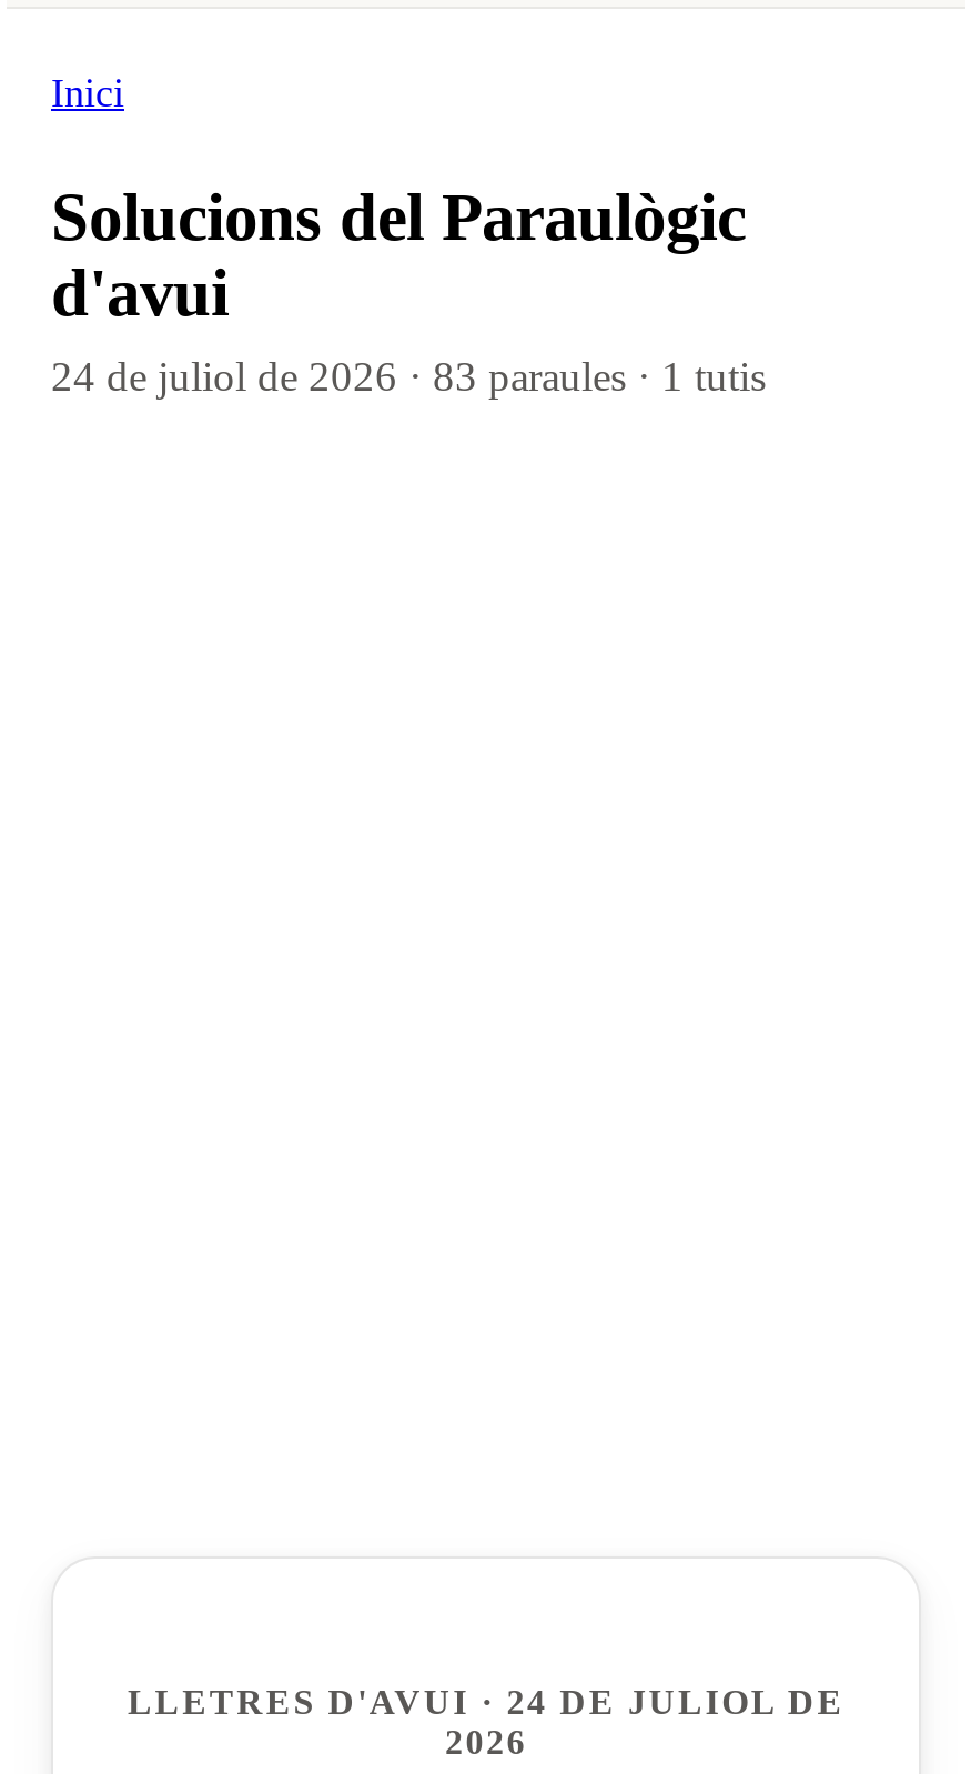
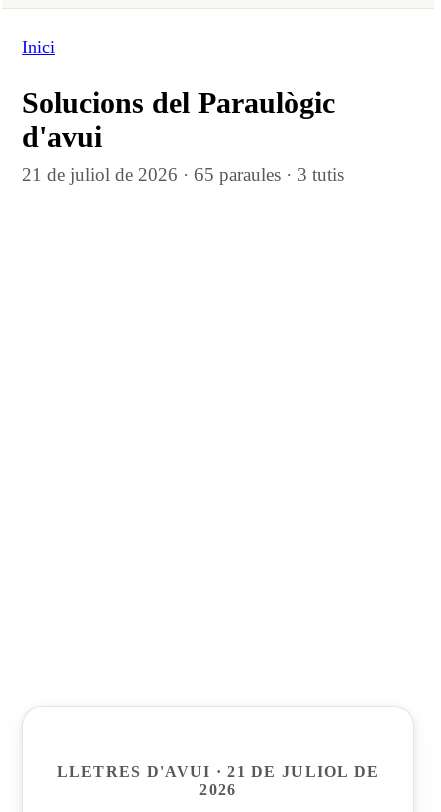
- 24 de juliol de 2026 · 83 paraules · 1 tutis
+ 21 de juliol de 2026 · 65 paraules · 3 tutis

- LLETRES D'AVUI · 24 DE JULIOL DE
+ LLETRES D'AVUI · 21 DE JULIOL DE
